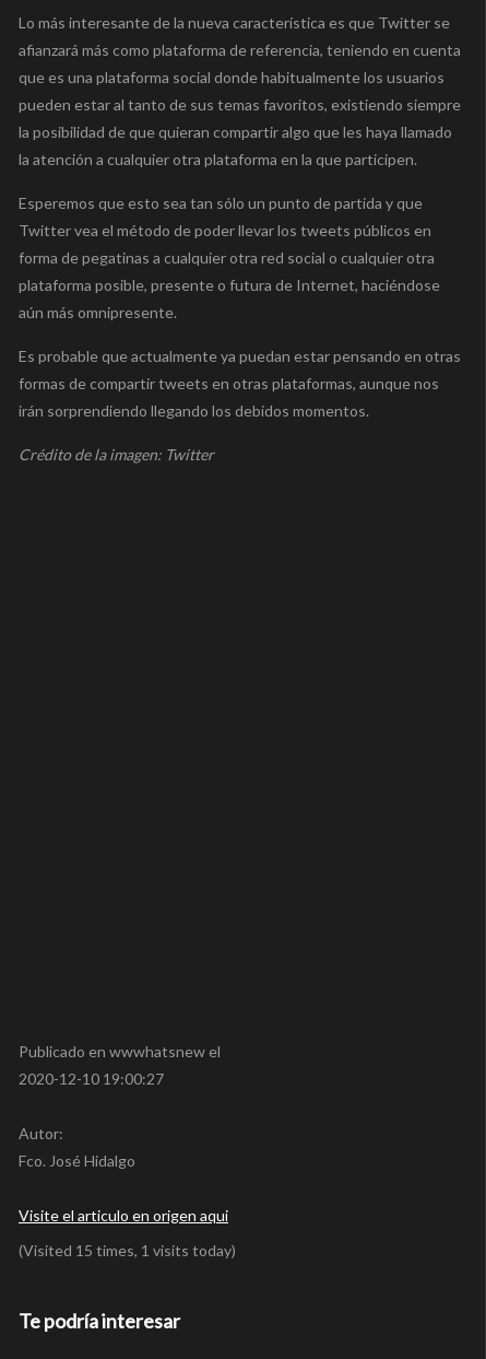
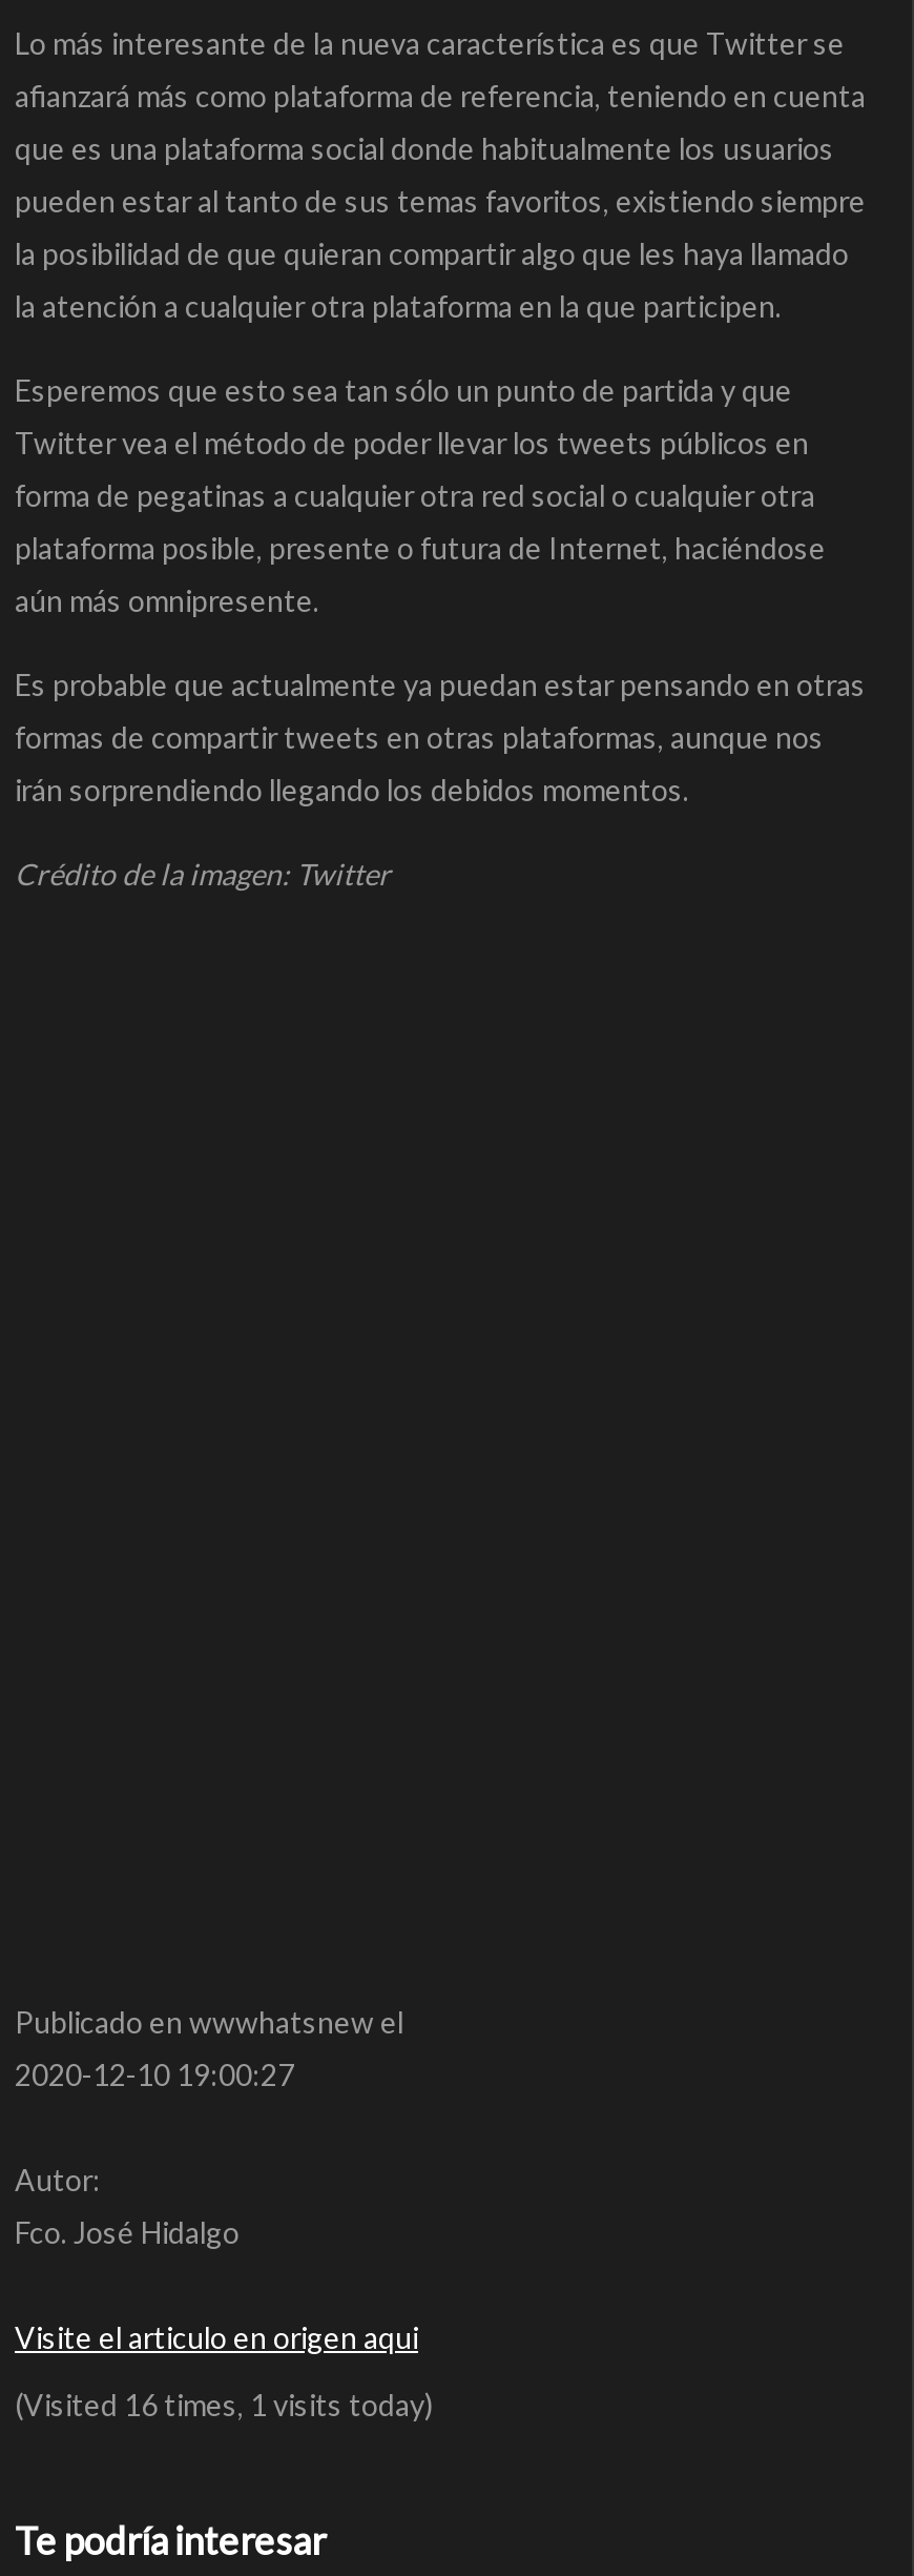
- (Visited 15 times, 1 visits today)
+ (Visited 16 times, 1 visits today)
